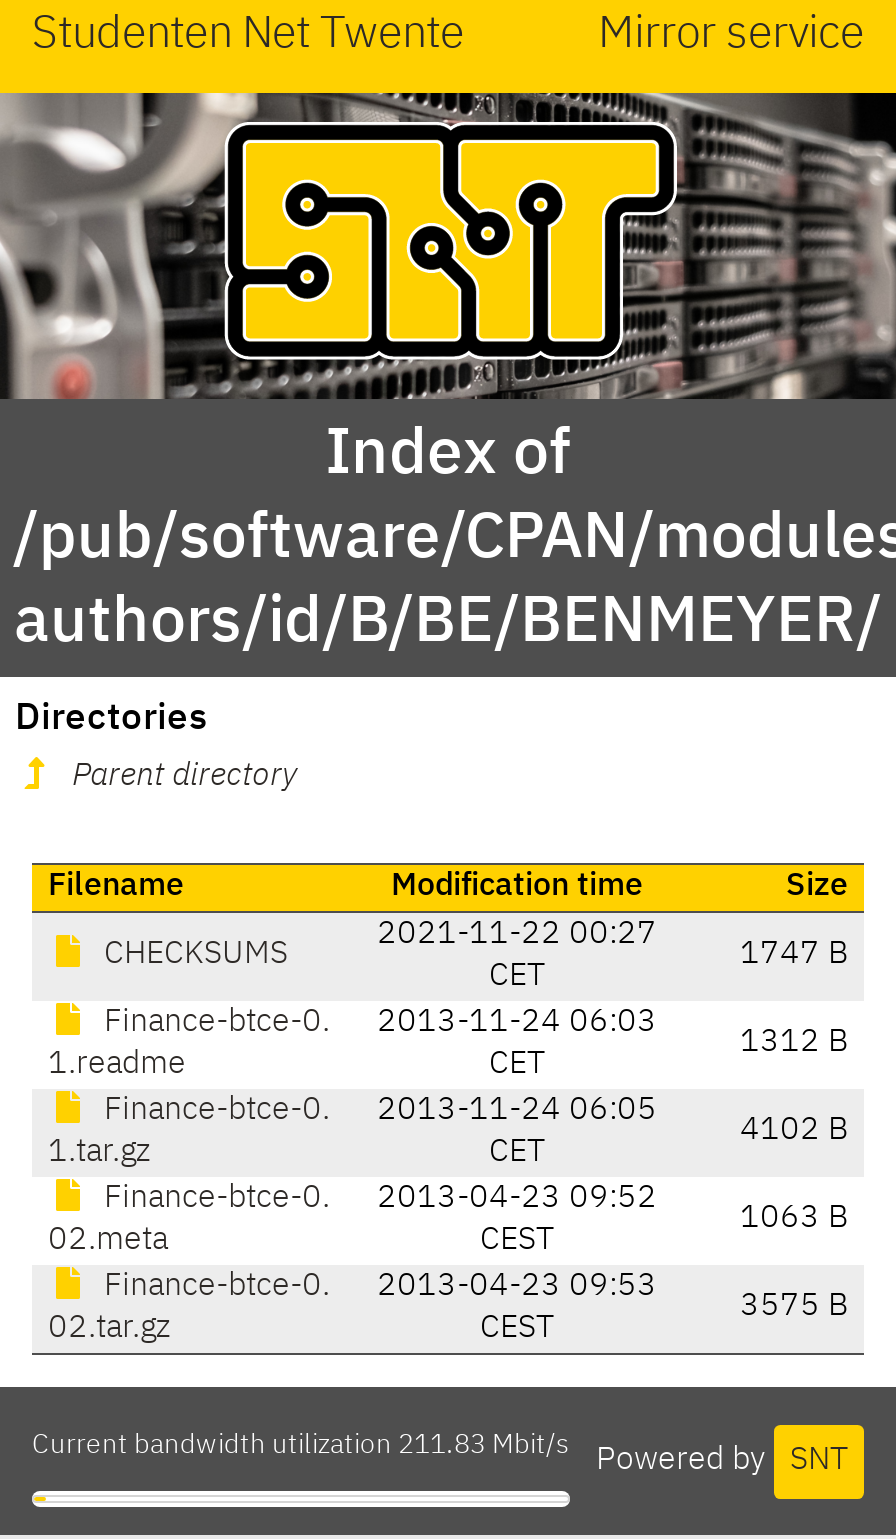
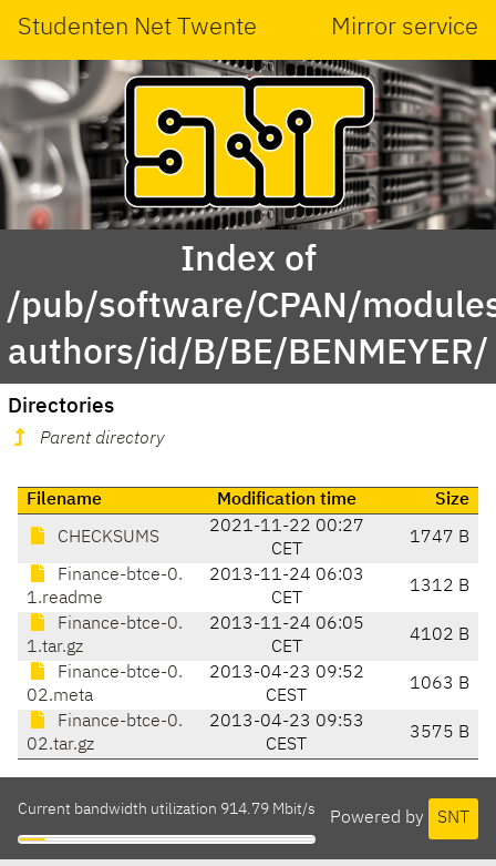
- Current bandwidth utilization 211.83 Mbit/s
+ Current bandwidth utilization 914.79 Mbit/s
